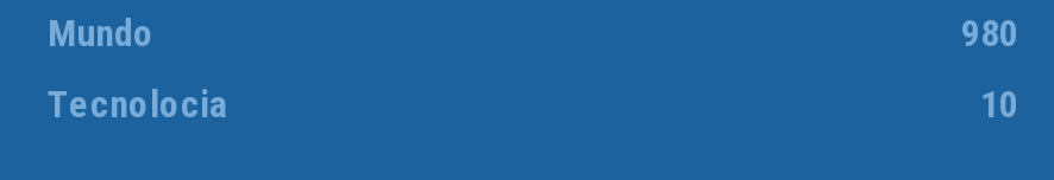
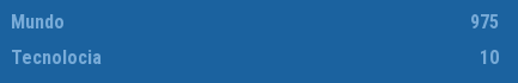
- 980
+ 975
